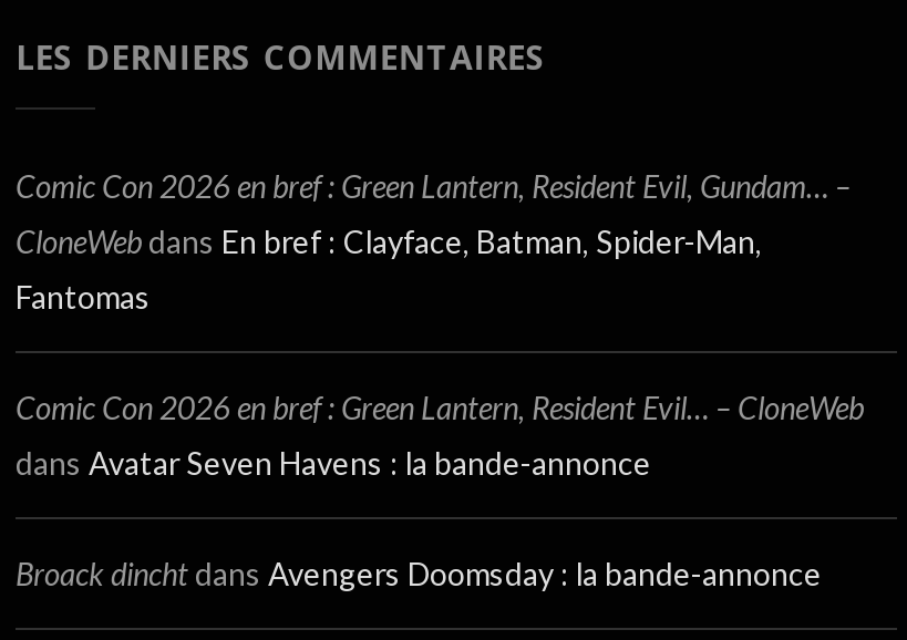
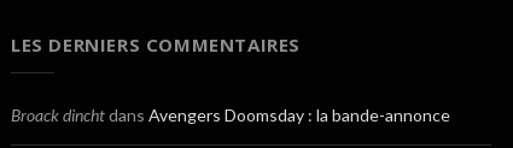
- Comic Con 2026 en bref : Green Lantern, Resident Evil, Gundam… –
- CloneWeb dans En bref : Clayface, Batman, Spider-Man,
- Fantomas
- Comic Con 2026 en bref : Green Lantern, Resident Evil… – CloneWeb
- dans Avatar Seven Havens : la bande-annonce
